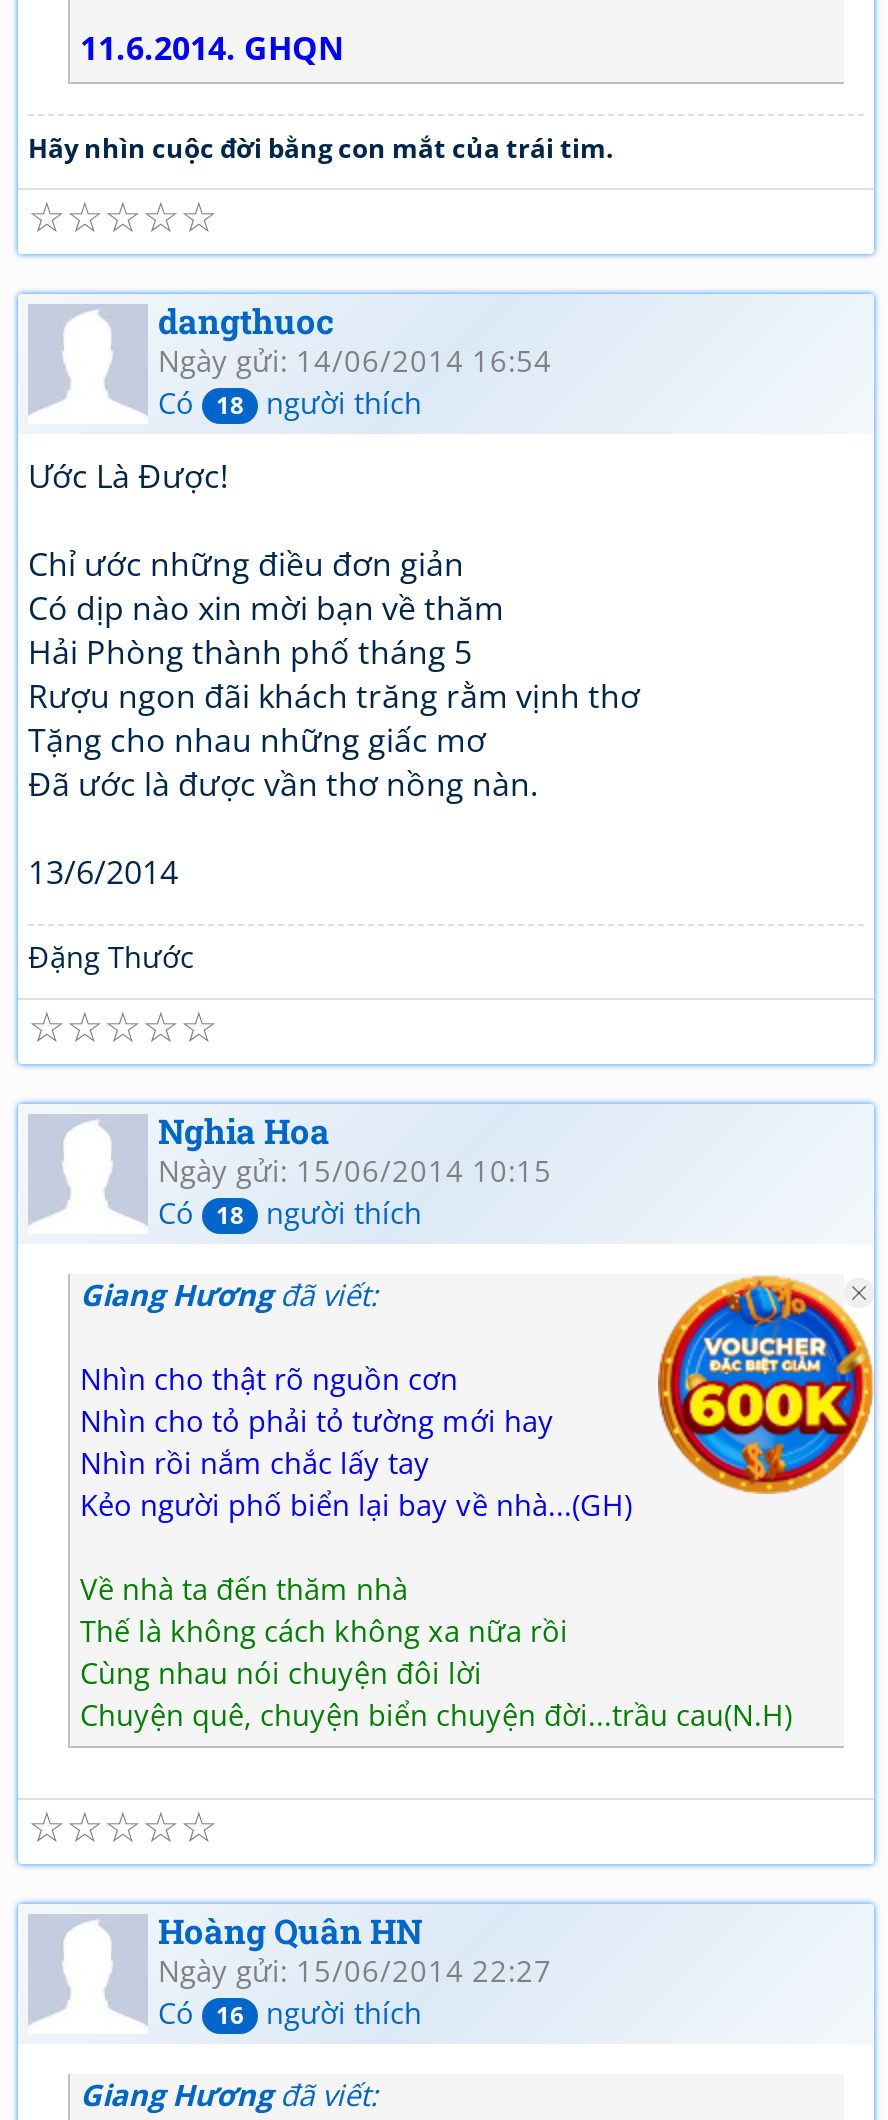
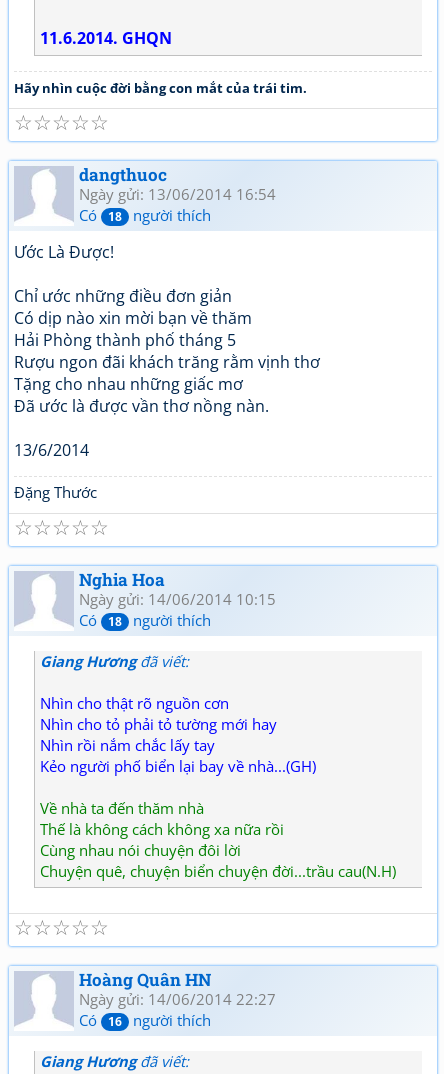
- Ngày gửi: 14/06/2014 16:54
+ Ngày gửi: 13/06/2014 16:54

- Ngày gửi: 15/06/2014 10:15
+ Ngày gửi: 14/06/2014 10:15

- [image]

- Ngày gửi: 15/06/2014 22:27
+ Ngày gửi: 14/06/2014 22:27
